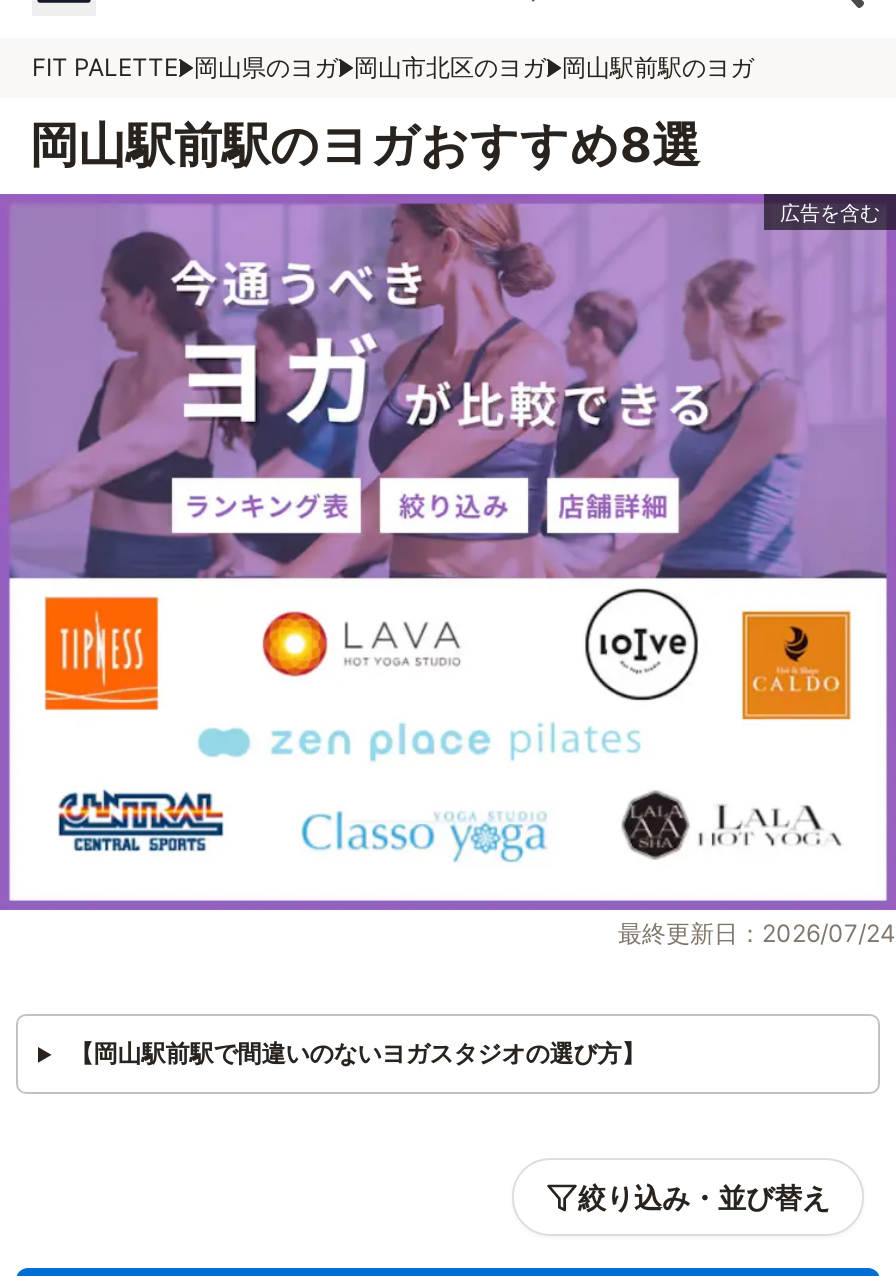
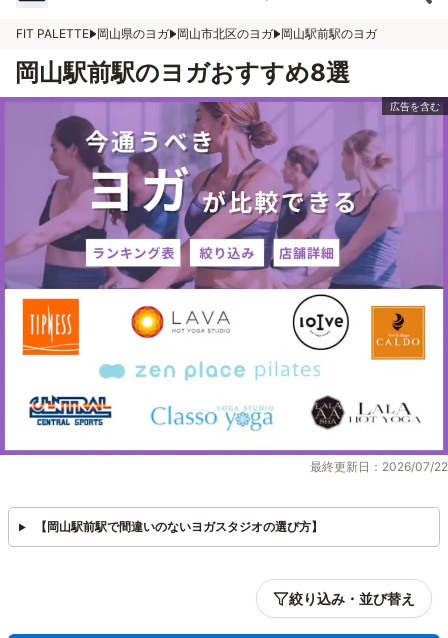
- 最終更新日：2026/07/24
+ 最終更新日：2026/07/22
